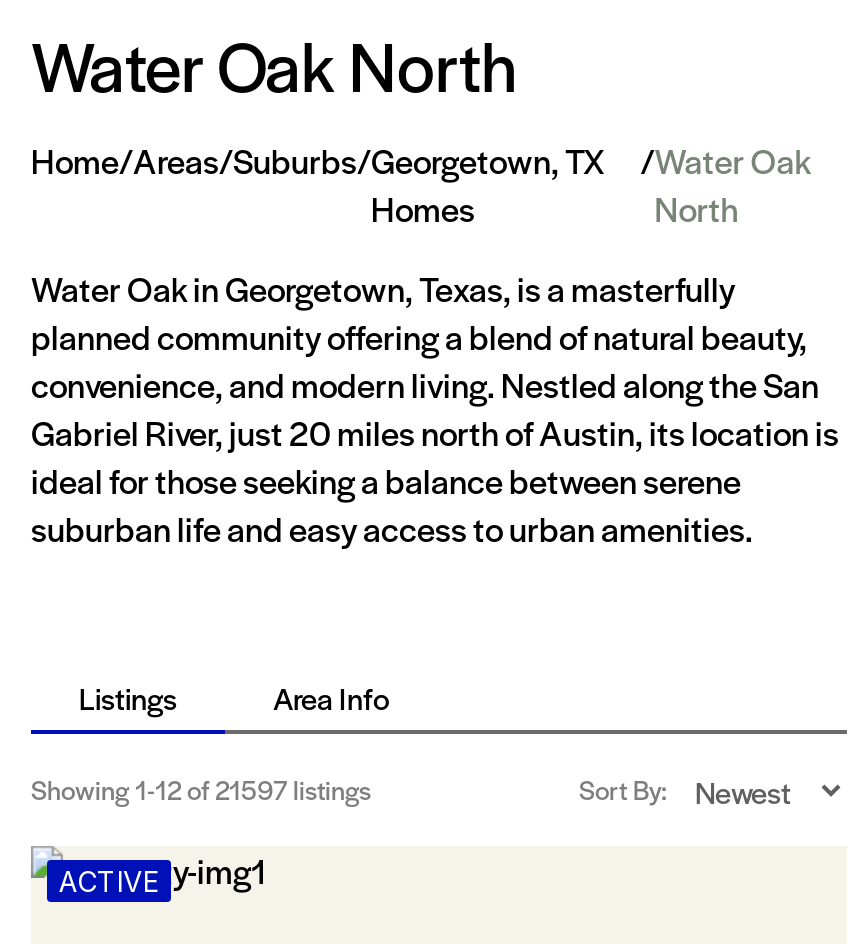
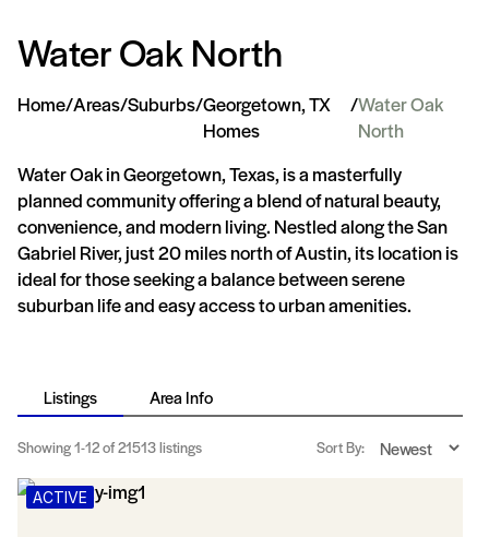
- Showing 1-12 of 21597 listings
+ Showing 1-12 of 21513 listings
